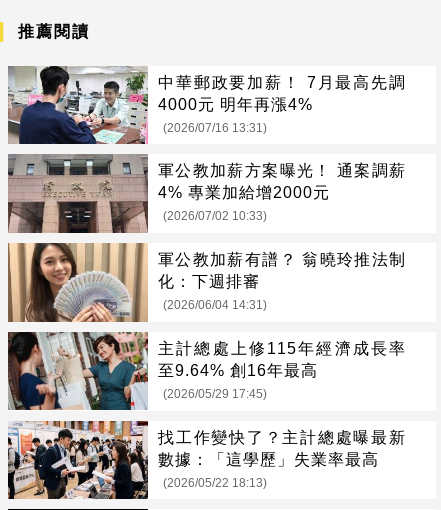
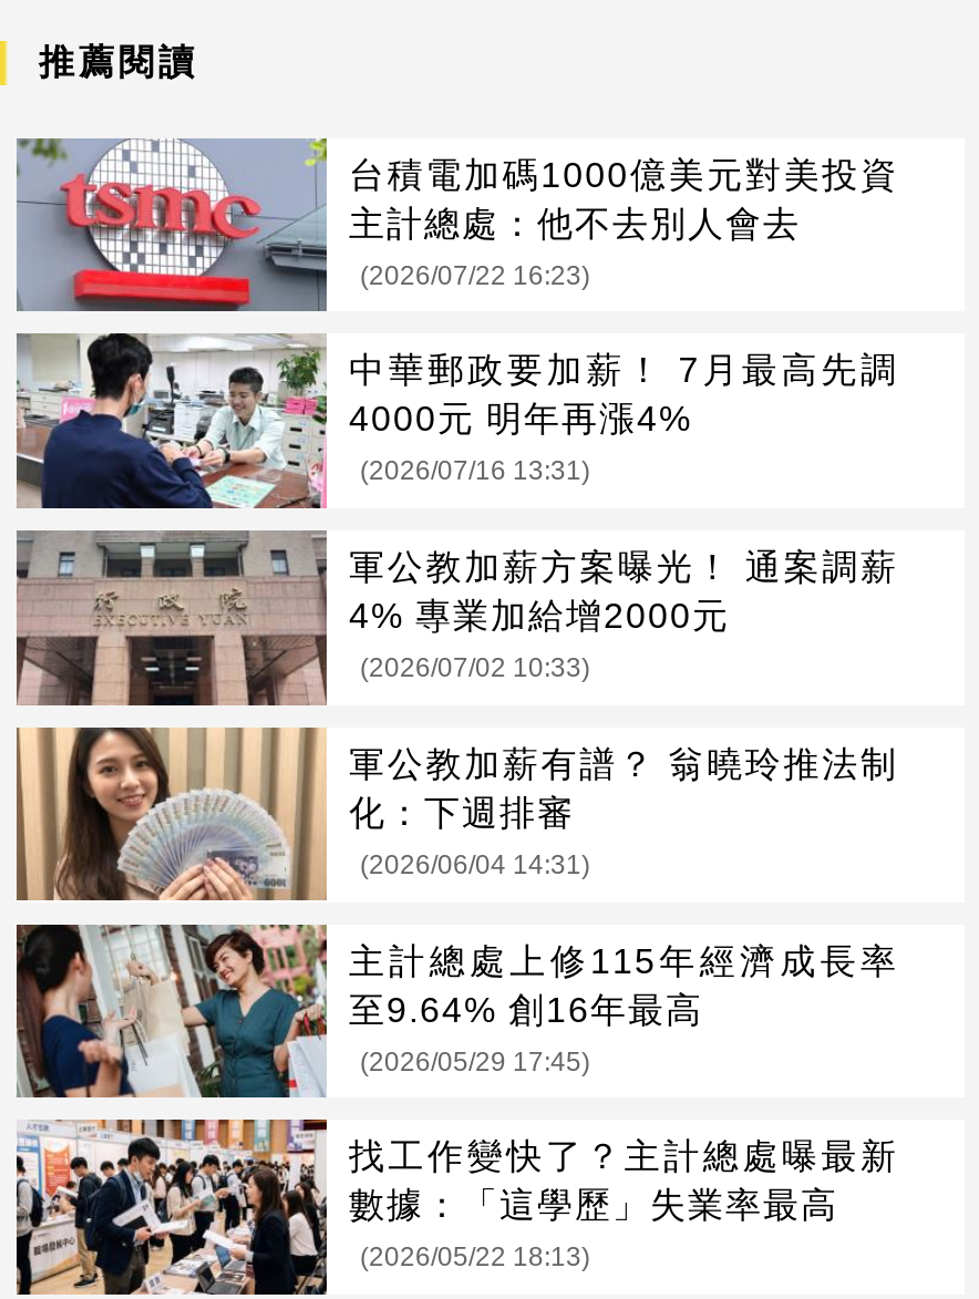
+ [image]
+ 台積電加碼1000億美元對美投資
+ 主計總處：他不去別人會去
+ (2026/07/22 16:23)
